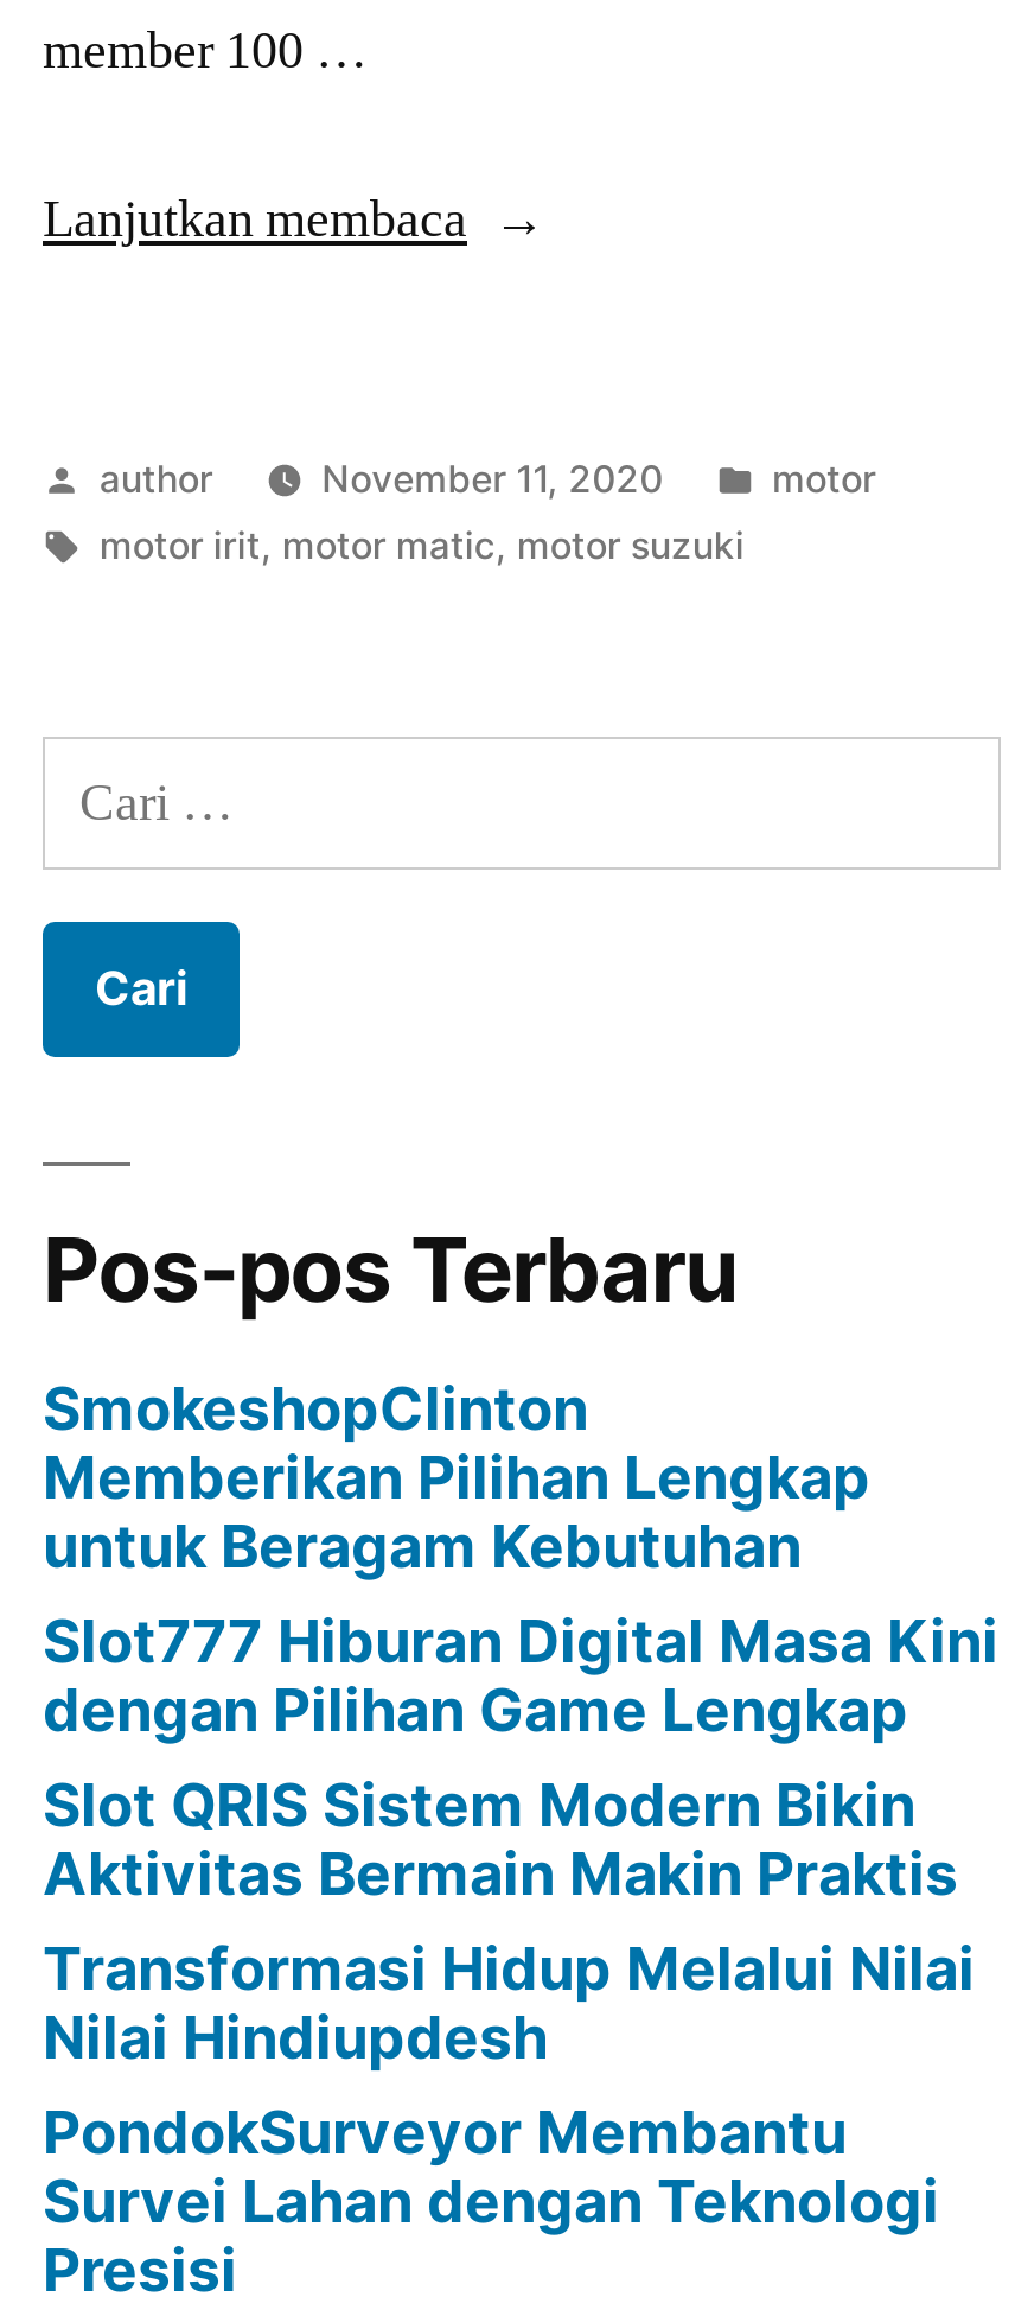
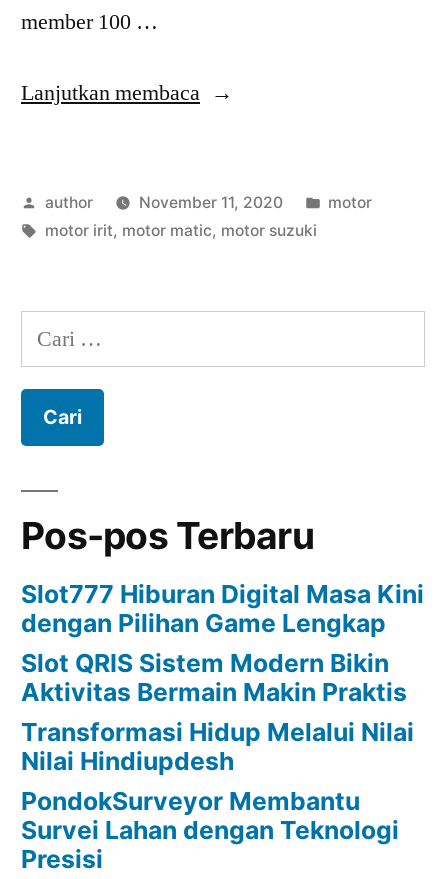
- SmokeshopClinton
- Memberikan Pilihan Lengkap
- untuk Beragam Kebutuhan
